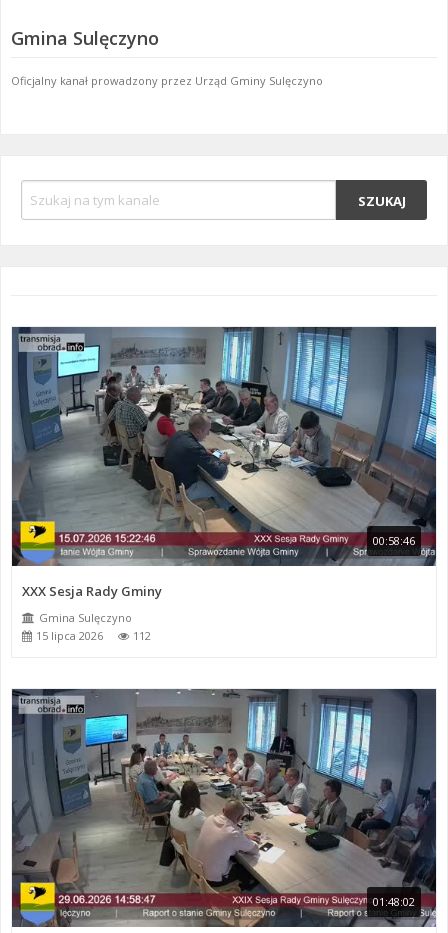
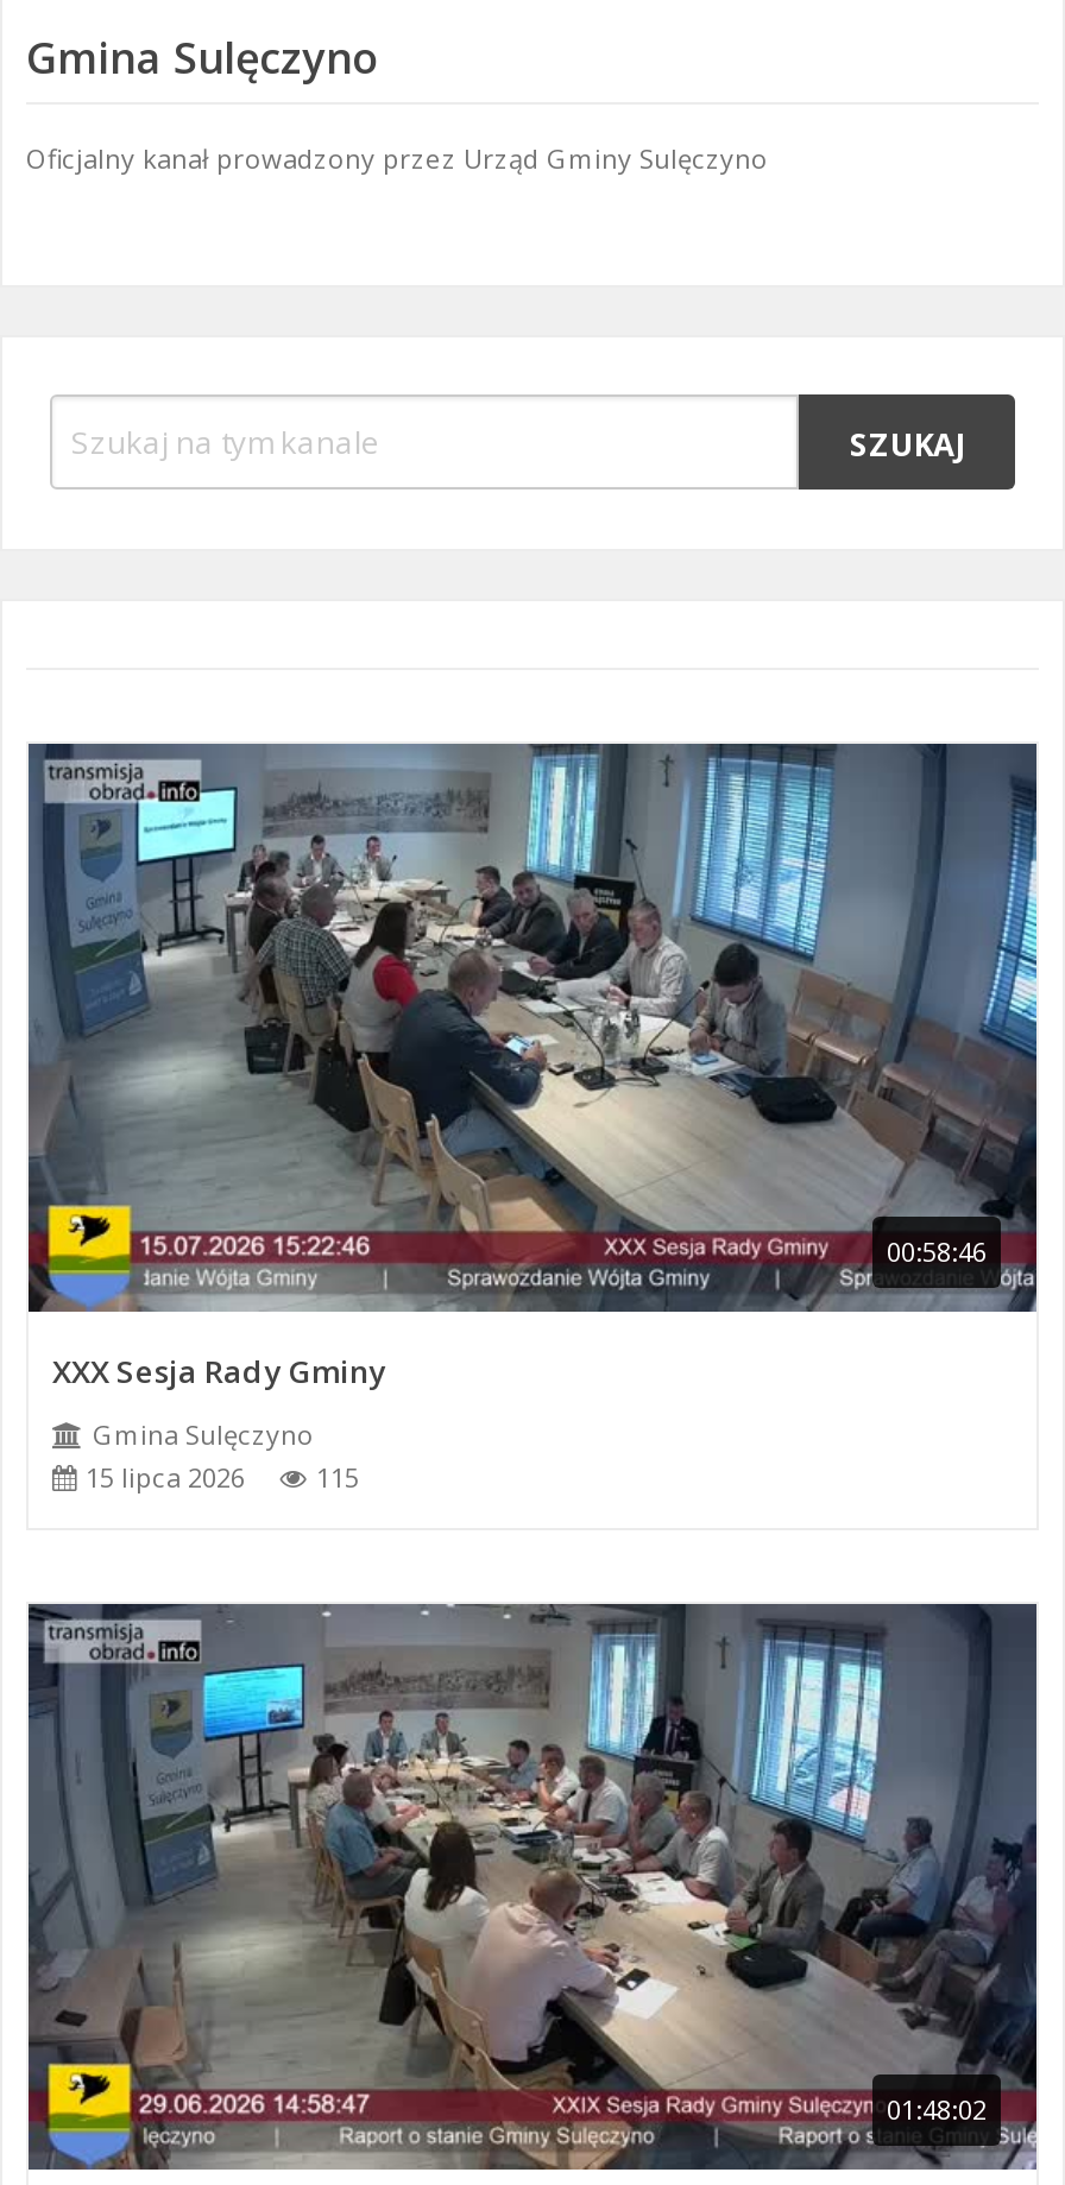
- 15 lipca 2026 112
+ 15 lipca 2026 115
